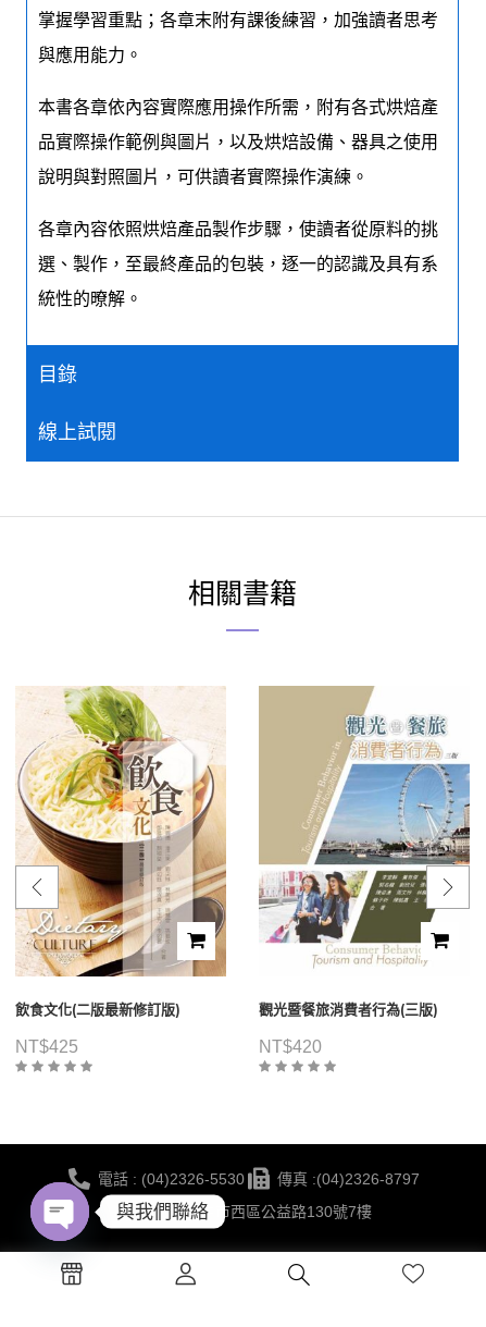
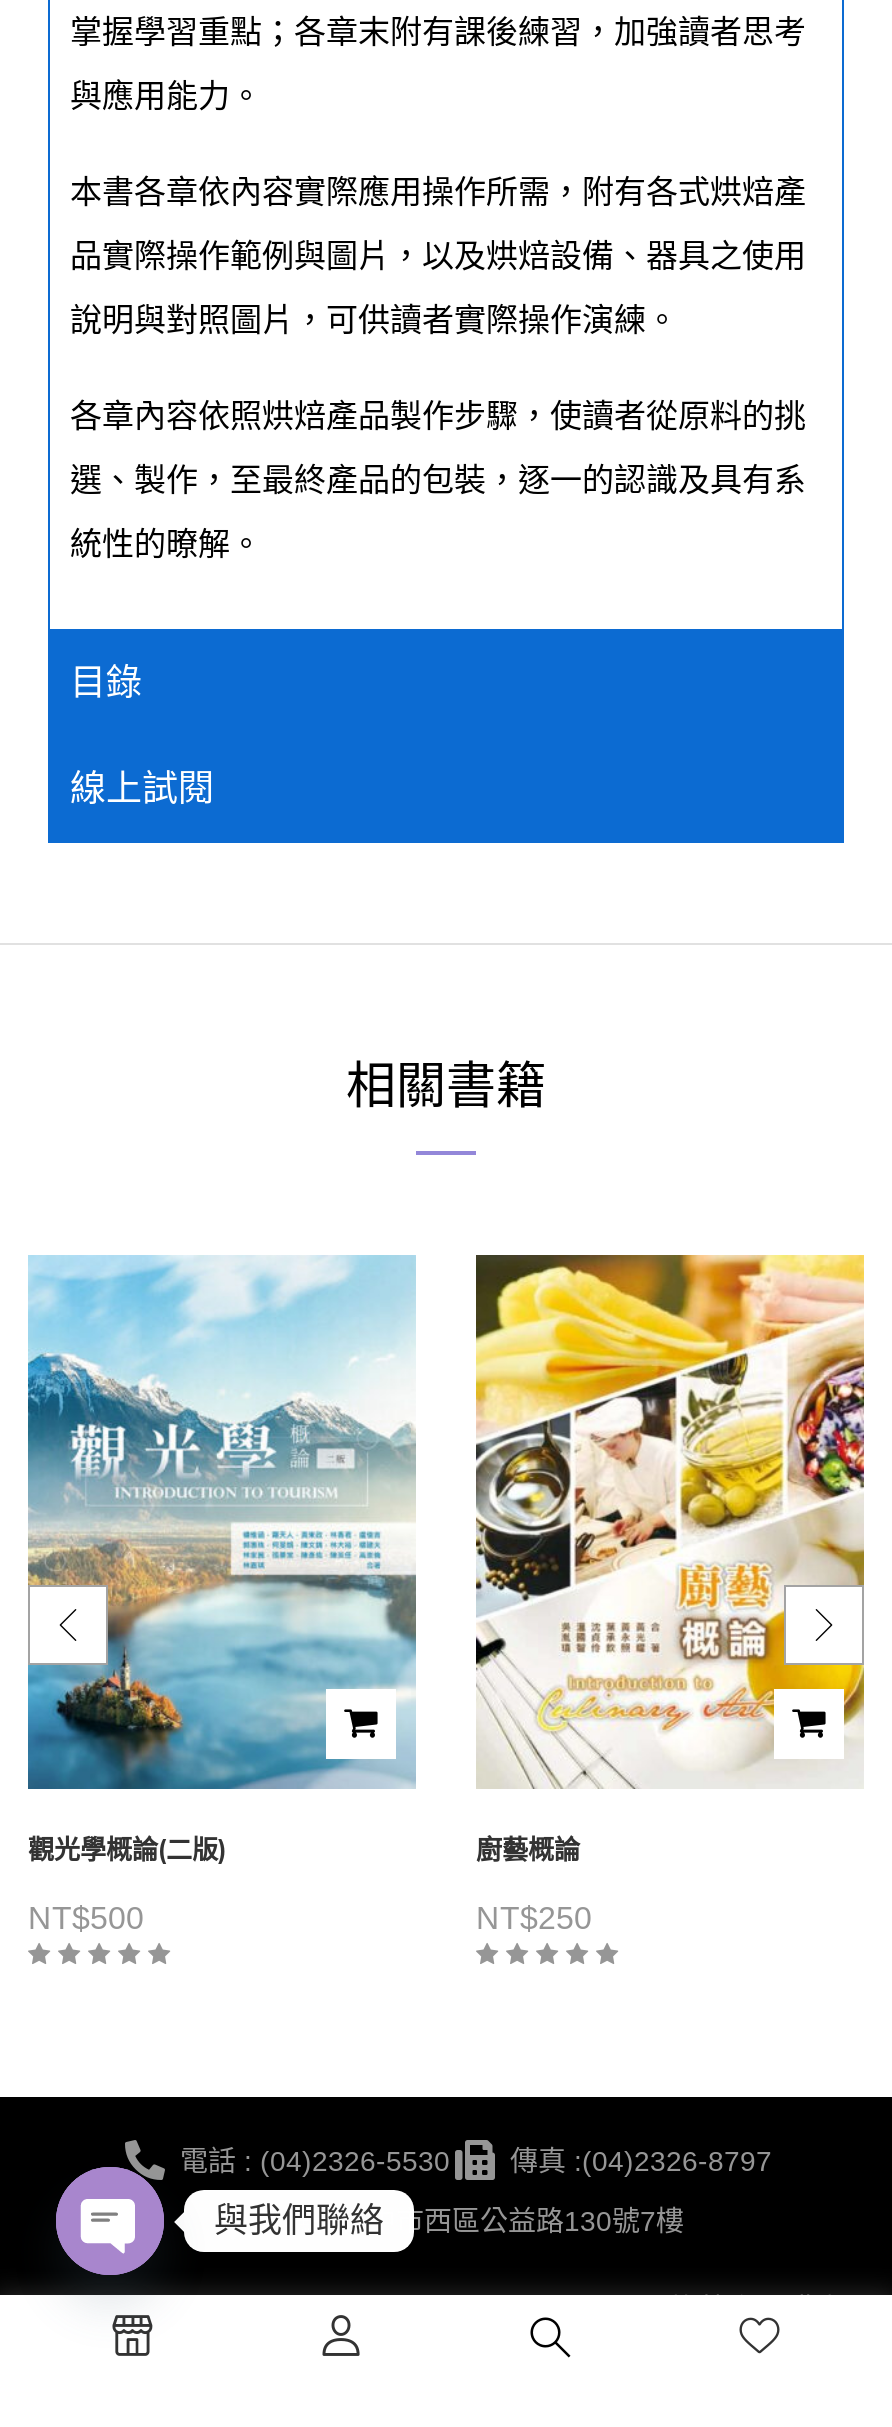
- [image]
- 飲食文化(二版最新修訂版)
+ [image]
+ 觀光學概論(二版)

- [image]
- 觀光暨餐旅消費者行為(三版)
+ [image]
+ 廚藝概論

- NT$425
+ NT$500

- NT$420
+ NT$250
